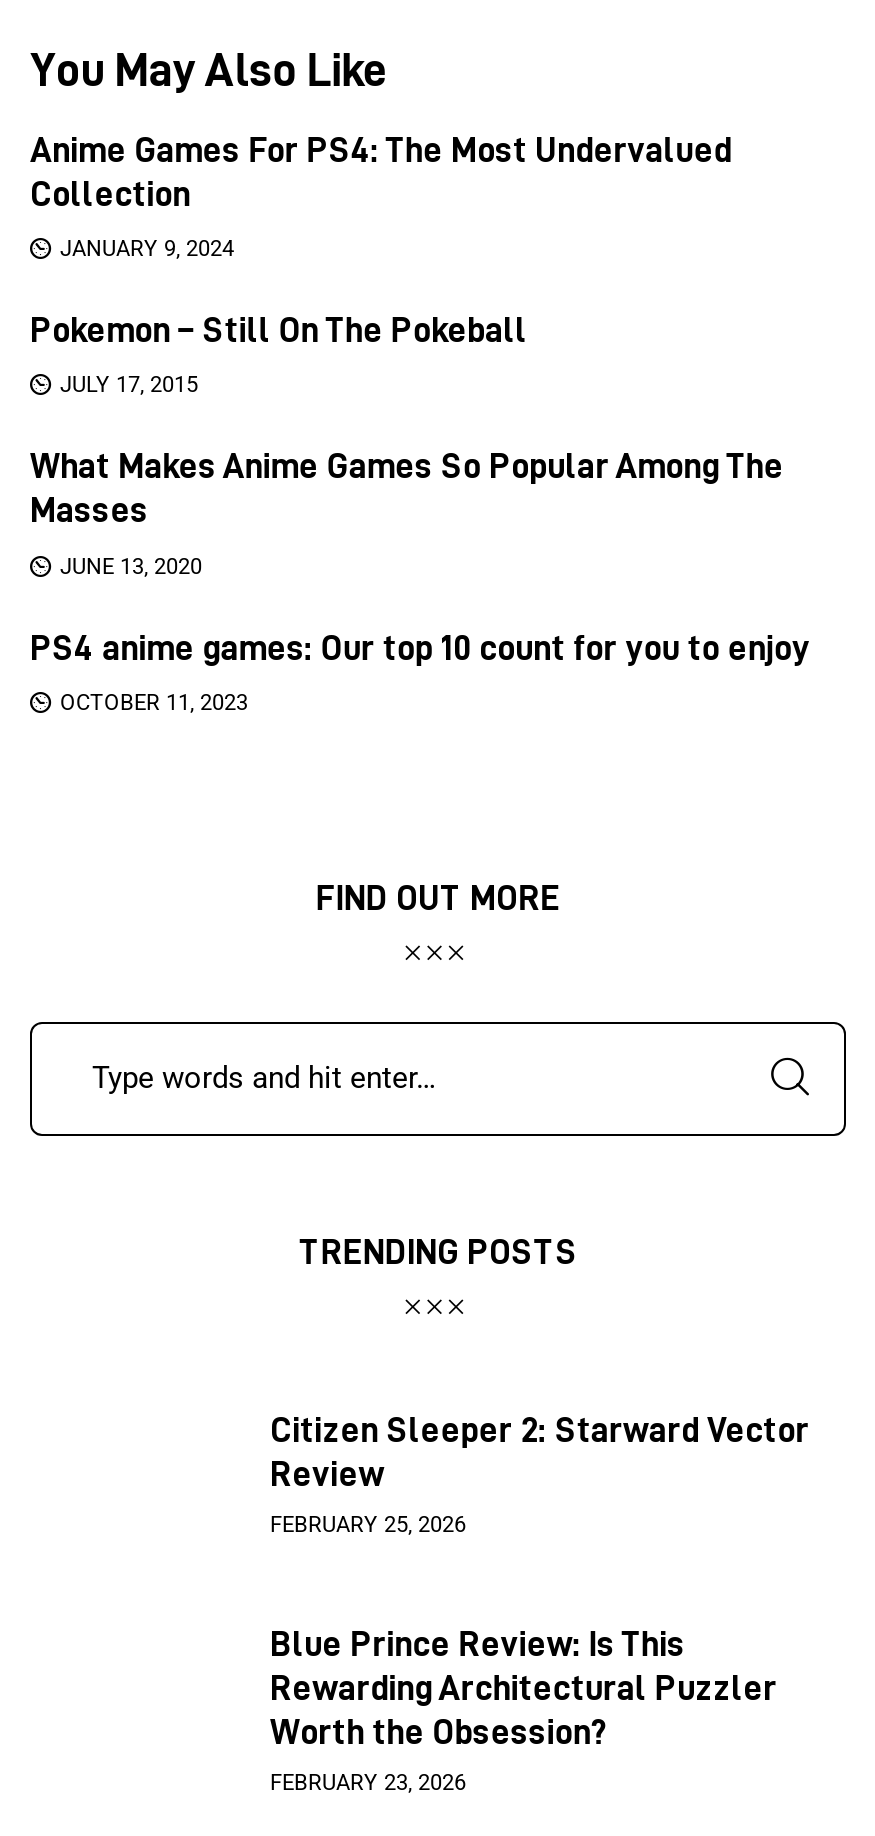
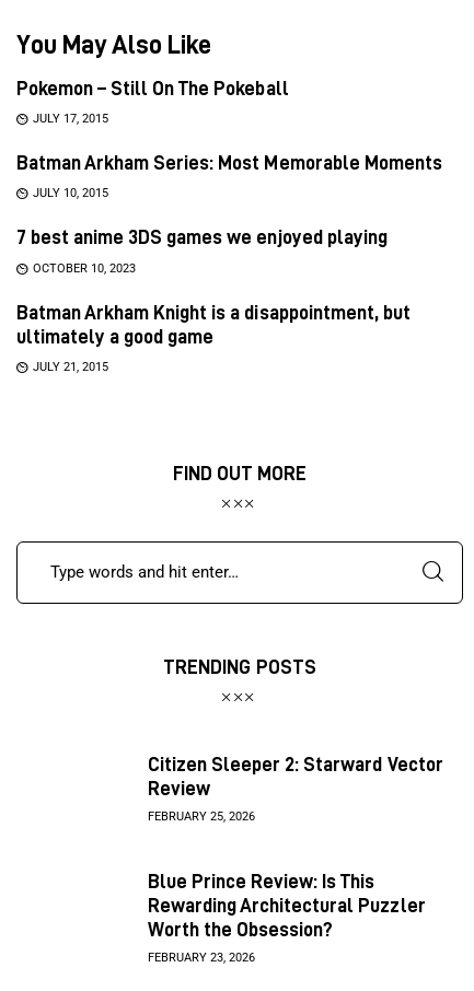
- Anime Games For PS4: The Most Undervalued
- Collection
- JANUARY 9, 2024

moved up: Pokemon – Still On The Pokeball | JULY 17, 2015

- What Makes Anime Games So Popular Among The
- Masses
- JUNE 13, 2020
- PS4 anime games: Our top 10 count for you to enjoy
- OCTOBER 11, 2023
+ Batman Arkham Series: Most Memorable Moments
+ JULY 10, 2015
+ 7 best anime 3DS games we enjoyed playing
+ OCTOBER 10, 2023
+ Batman Arkham Knight is a disappointment, but
+ ultimately a good game
+ JULY 21, 2015
